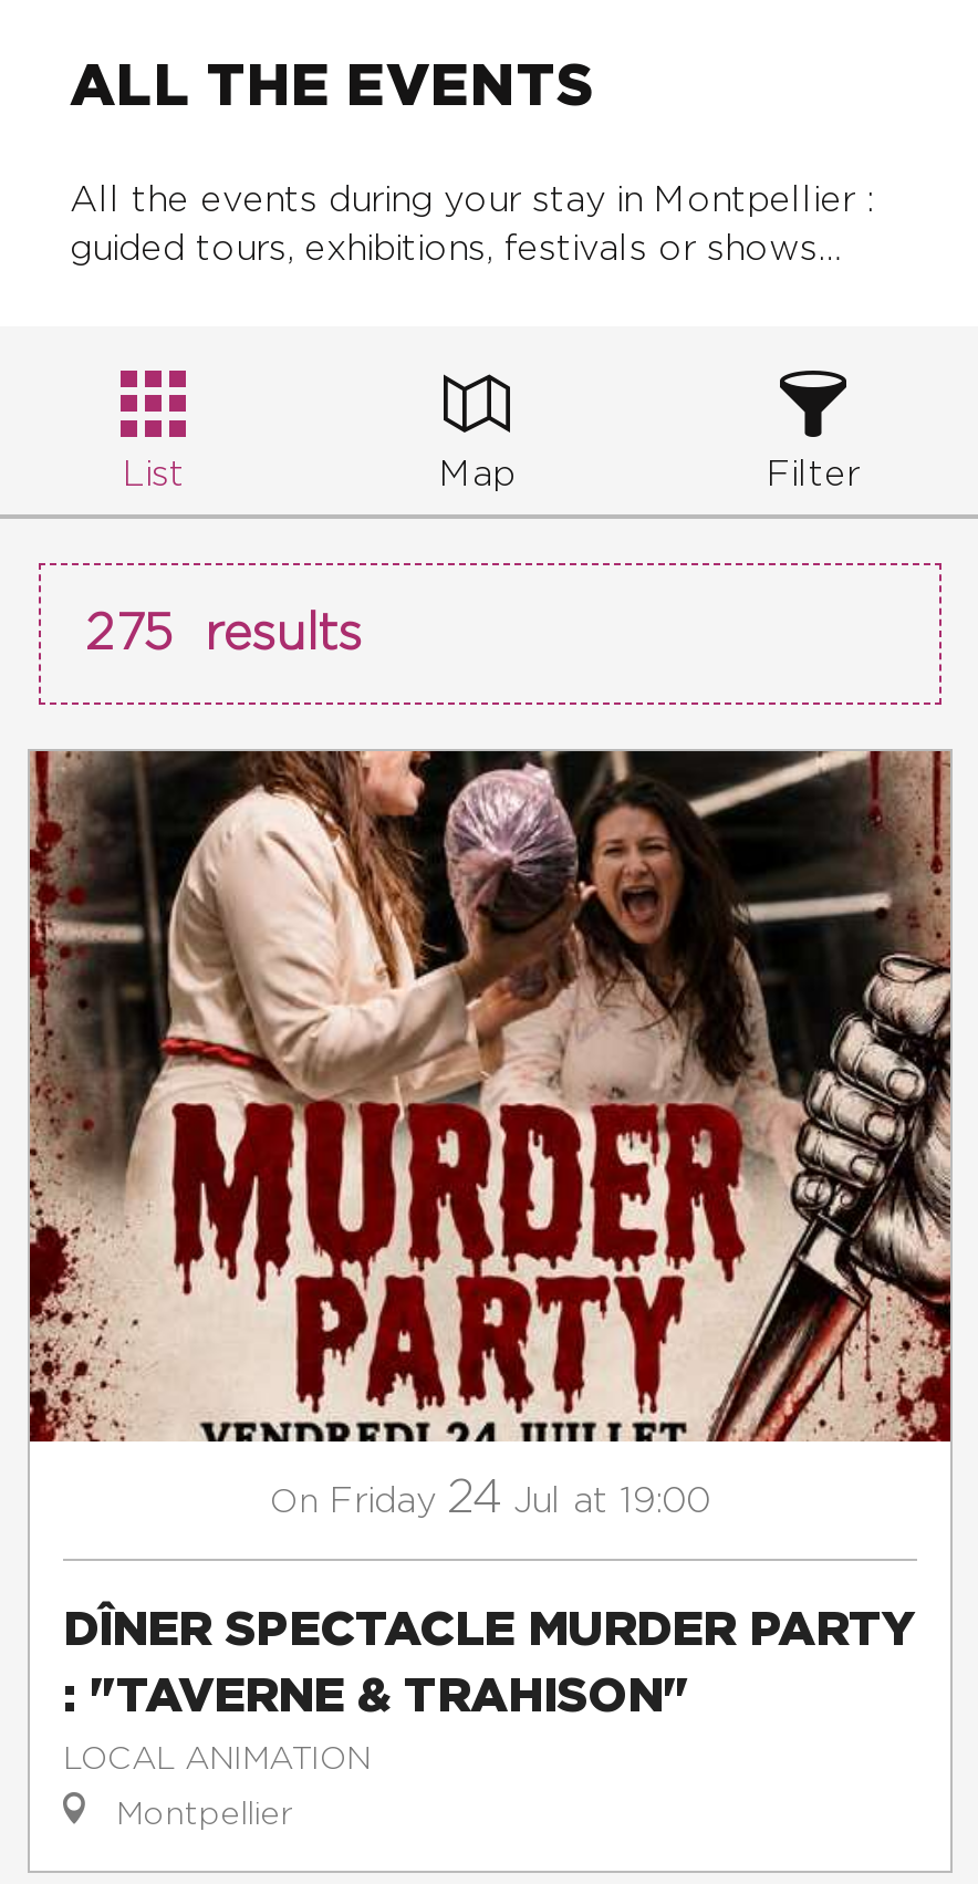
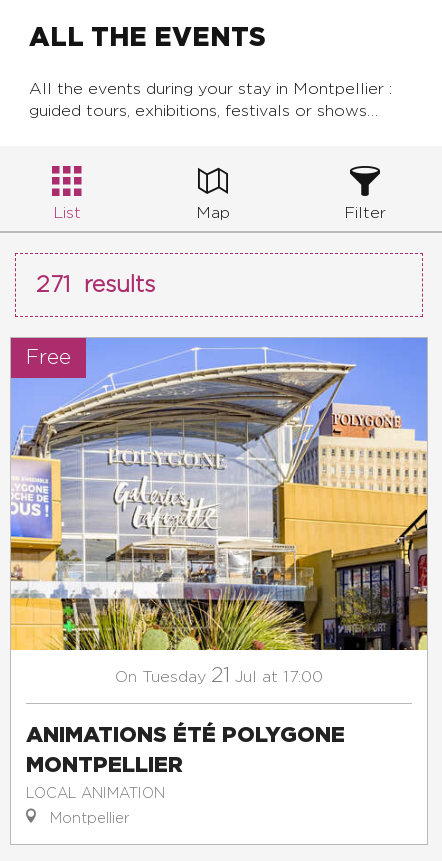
- 275 results
+ 271 results
+ Free

- [image]
- On Friday 24 Jul at 19:00
- DÎNER SPECTACLE MURDER PARTY
- : "TAVERNE & TRAHISON"
+ [image]
+ On Tuesday 21 Jul at 17:00
+ ANIMATIONS ÉTÉ POLYGONE
+ MONTPELLIER
